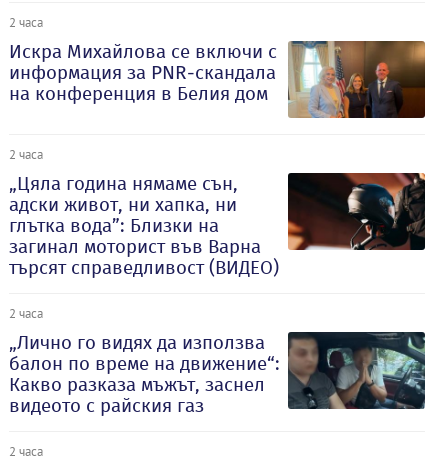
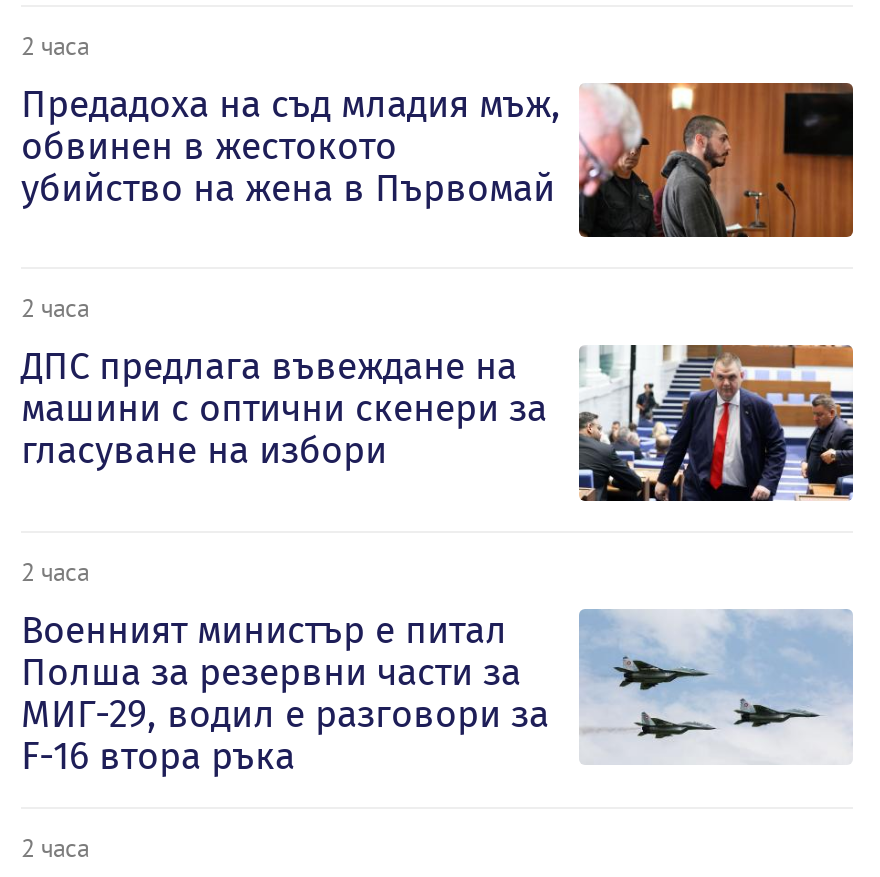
- [image]
- Искра Михайлова се включи с
- информация за PNR-скандала
- на конференция в Белия дом
+ [image]
+ Предадоха на съд младия мъж,
+ обвинен в жестокото
+ убийство на жена в Първомай

- [image]
- „Цяла година нямаме сън,
- адски живот, ни хапка, ни
- глътка вода”: Близки на
- загинал моторист във Варна
- търсят справедливост (ВИДЕО)
+ [image]
+ ДПС предлага въвеждане на
+ машини с оптични скенери за
+ гласуване на избори

- [image]
- „Лично го видях да използва
- балон по време на движение“:
- Какво разказа мъжът, заснел
- видеото с райския газ
+ [image]
+ Военният министър е питал
+ Полша за резервни части за
+ МИГ-29, водил е разговори за
+ F-16 втора ръка
